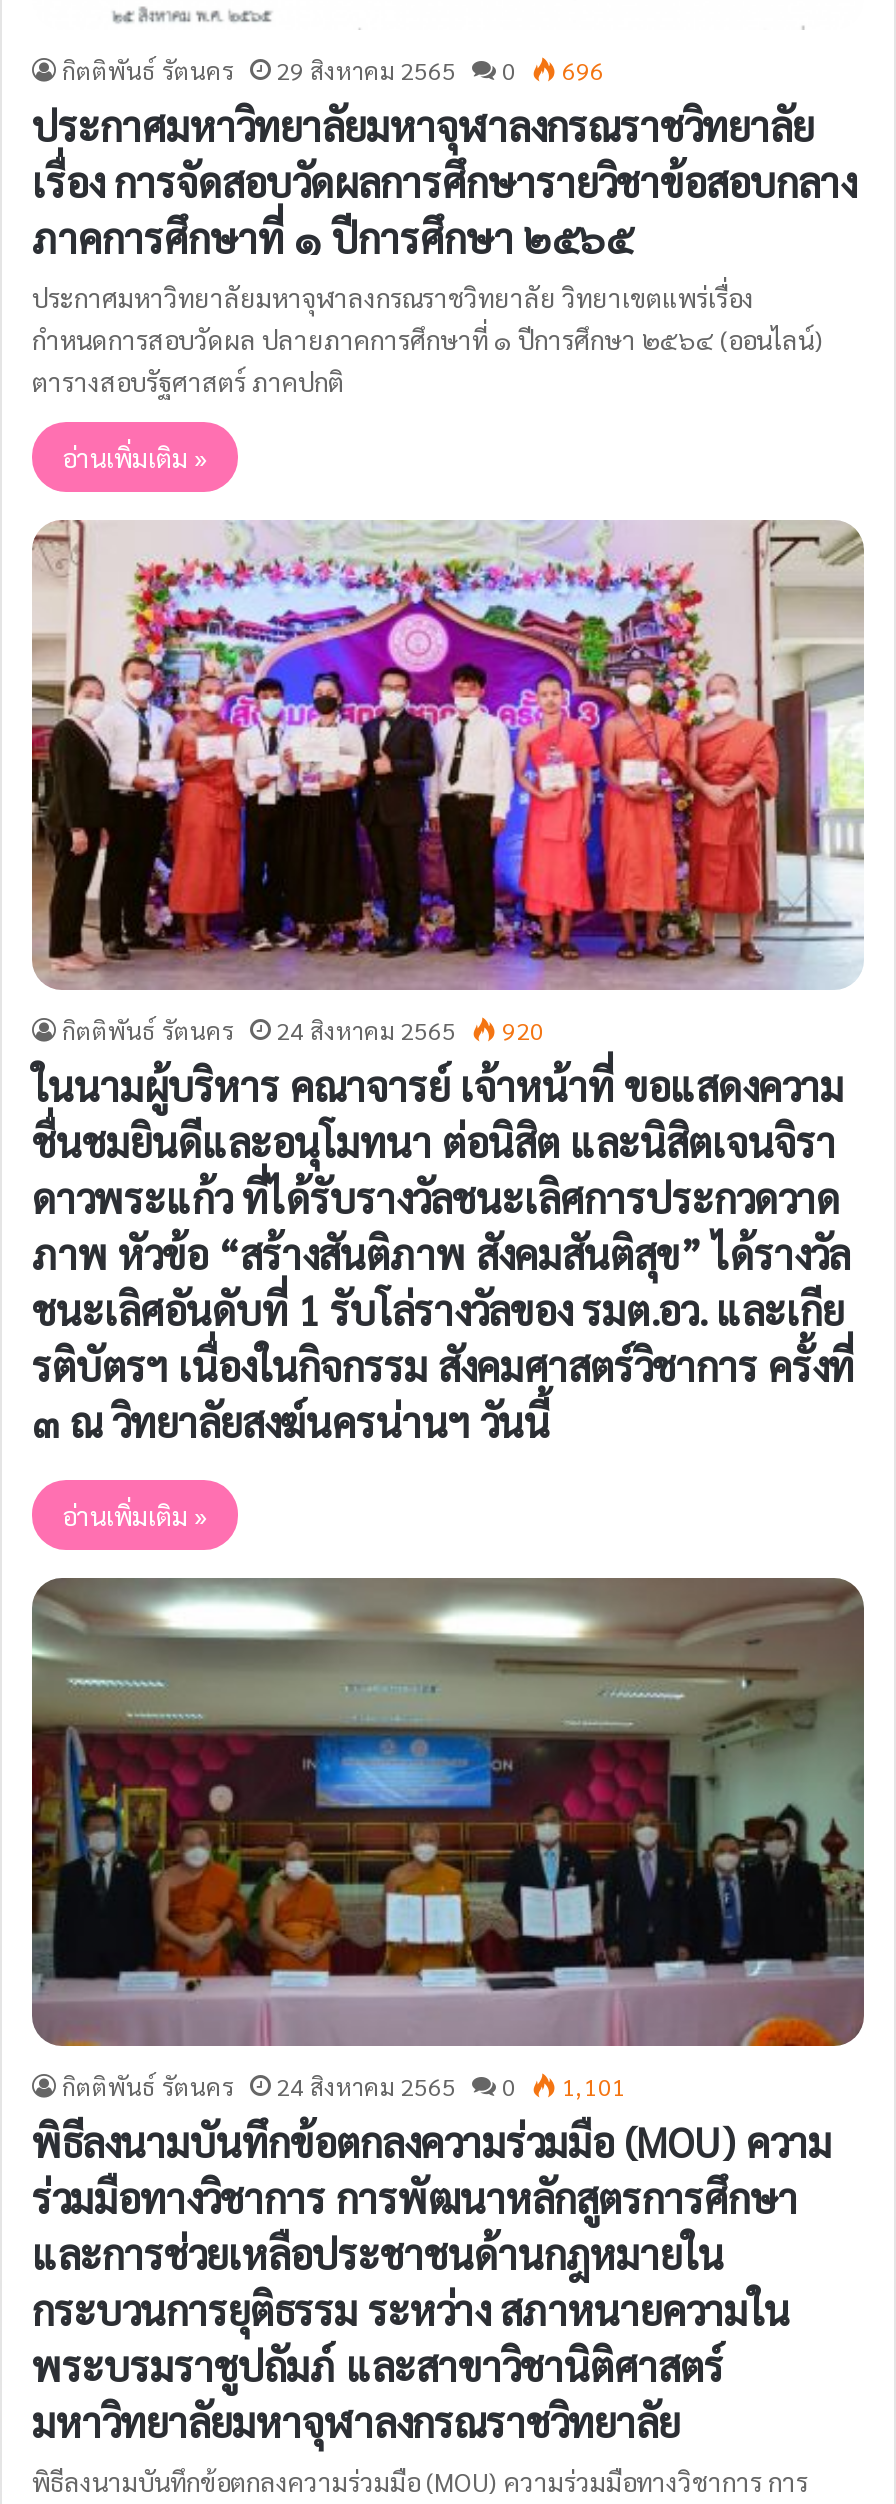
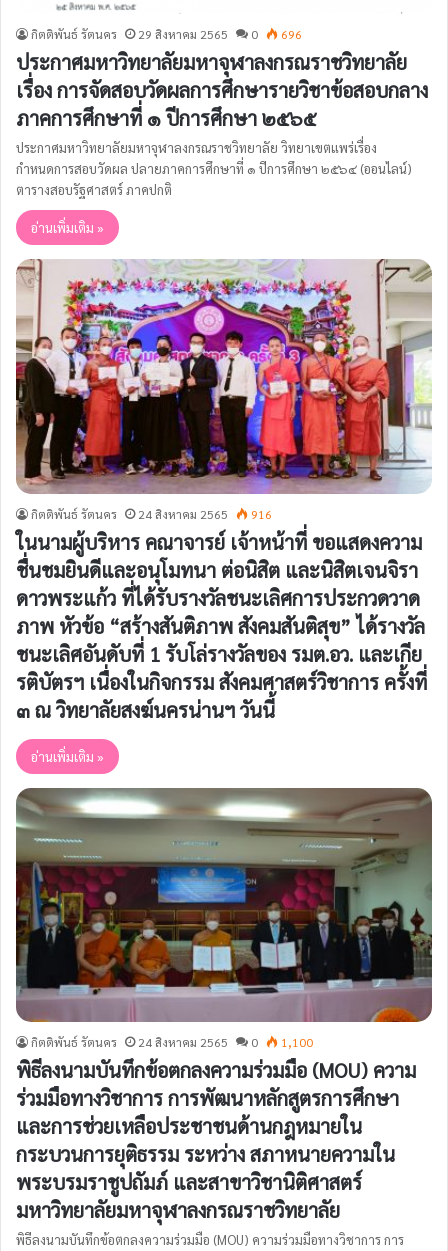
- กิตติพันธ์ รัตนคร 24 สิงหาคม 2565 920
+ กิตติพันธ์ รัตนคร 24 สิงหาคม 2565 916

- กิตติพันธ์ รัตนคร 24 สิงหาคม 2565 0 1,101
+ กิตติพันธ์ รัตนคร 24 สิงหาคม 2565 0 1,100
